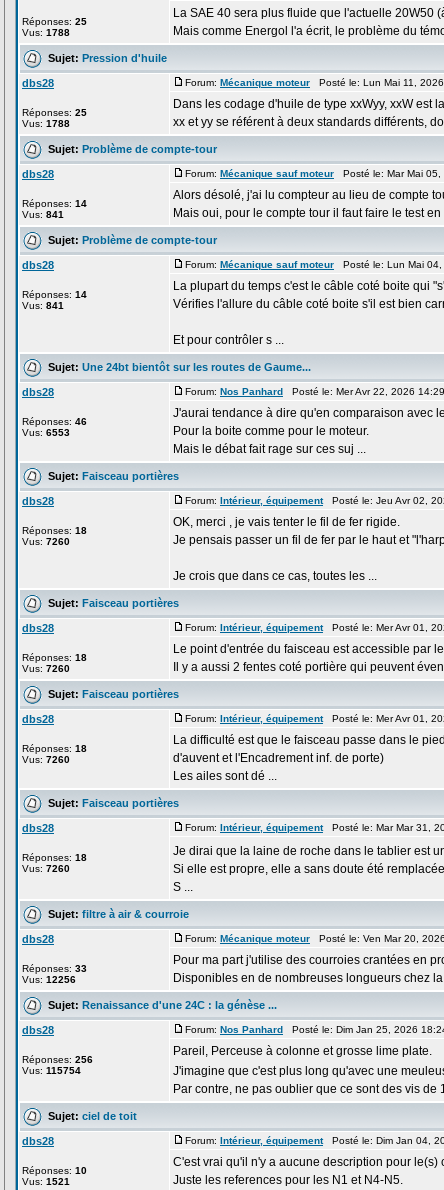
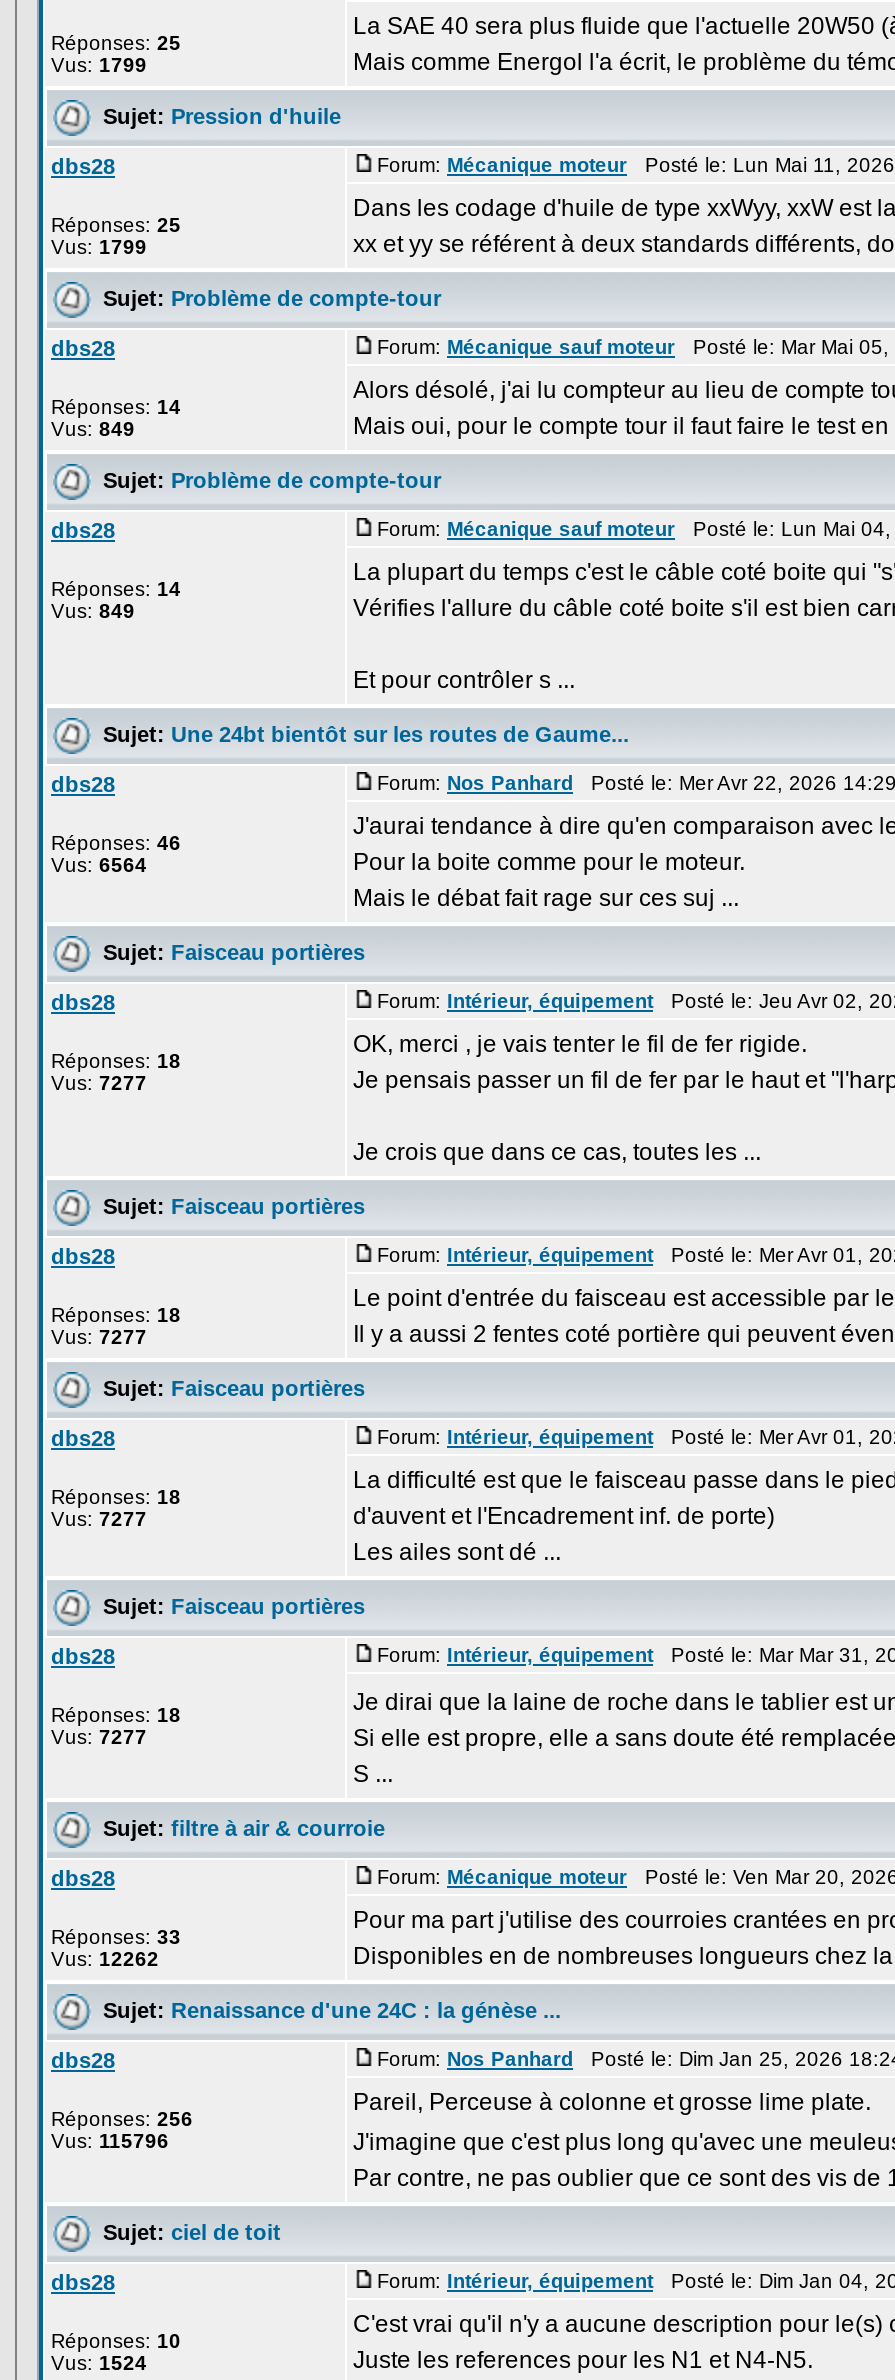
- Vus: 1788
+ Vus: 1799

- Vus: 1788
+ Vus: 1799

- Vus: 841
+ Vus: 849

- Vus: 841
+ Vus: 849

- Vus: 6553
+ Vus: 6564

- Vus: 7260
+ Vus: 7277

- Vus: 7260
+ Vus: 7277

- Vus: 7260
+ Vus: 7277

- Vus: 7260
+ Vus: 7277

- Vus: 12256
+ Vus: 12262

- Vus: 115754
+ Vus: 115796

- Vus: 1521
+ Vus: 1524
